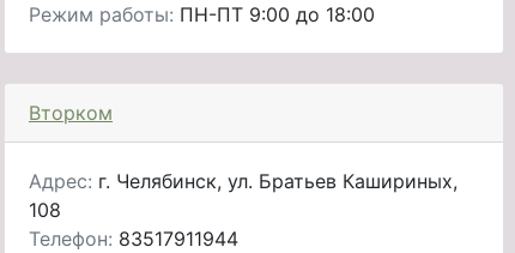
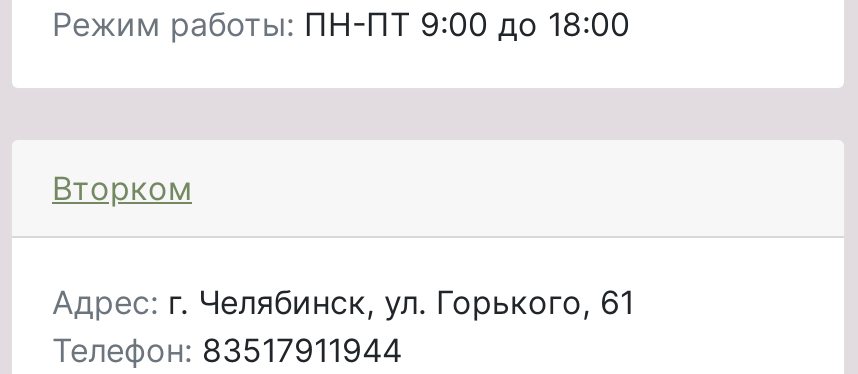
- Адрес: г. Челябинск, ул. Братьев Кашириных,
- 108
+ Адрес: г. Челябинск, ул. Горького, 61
